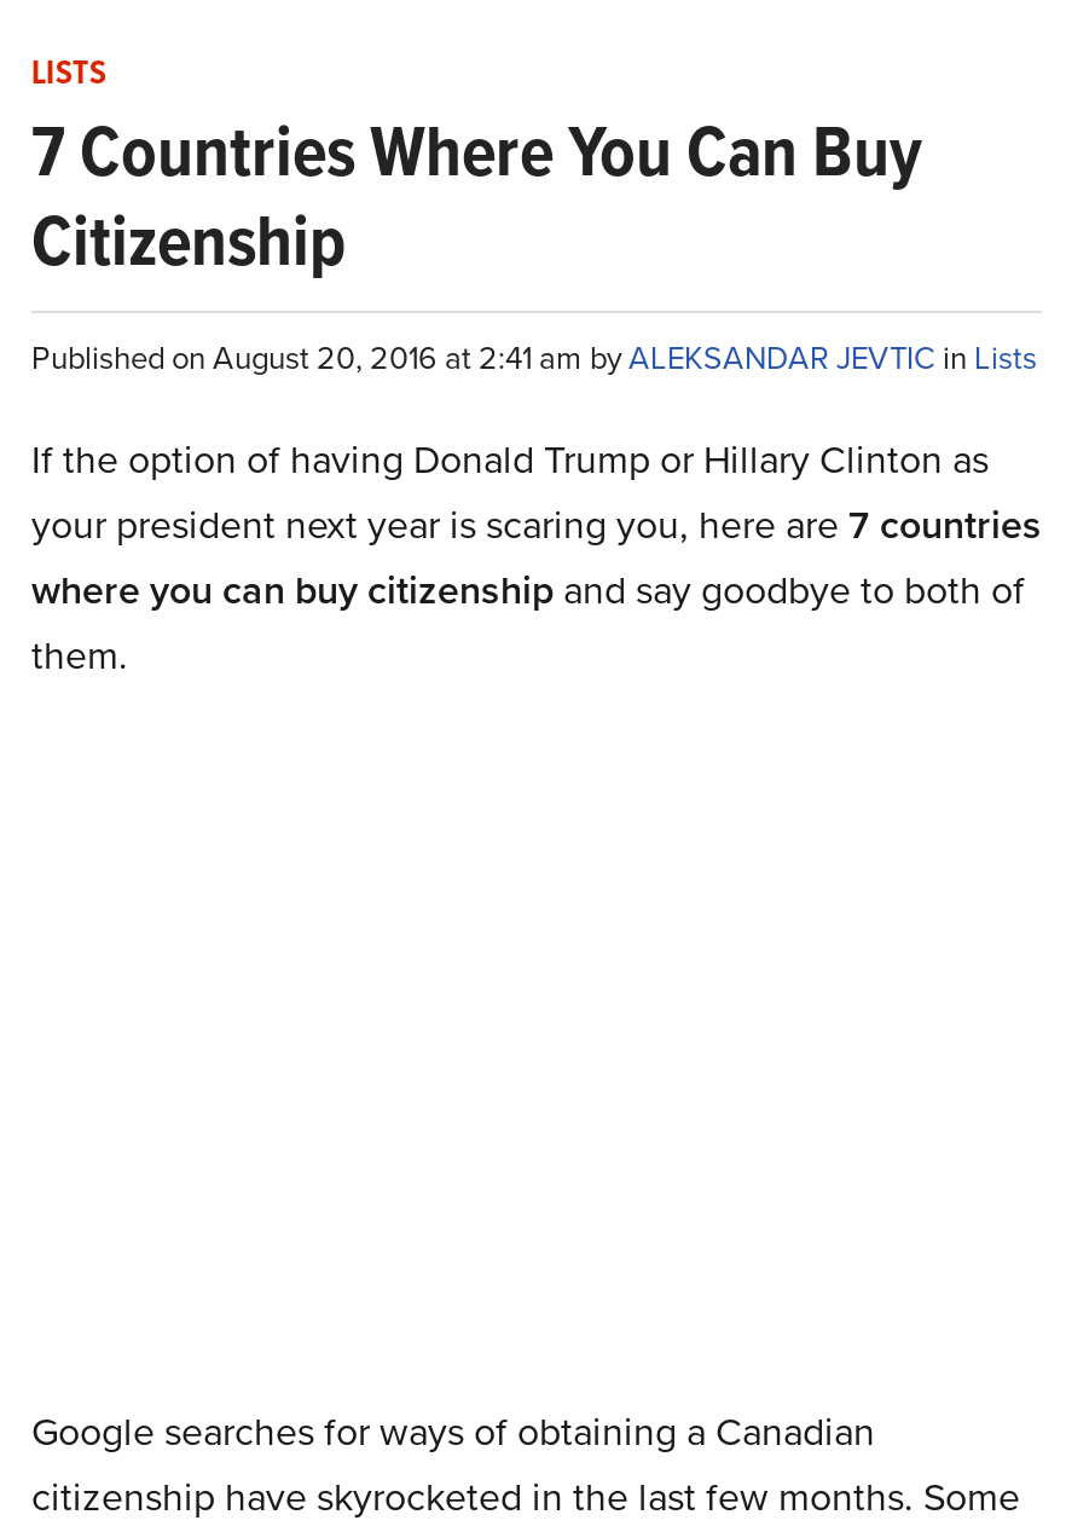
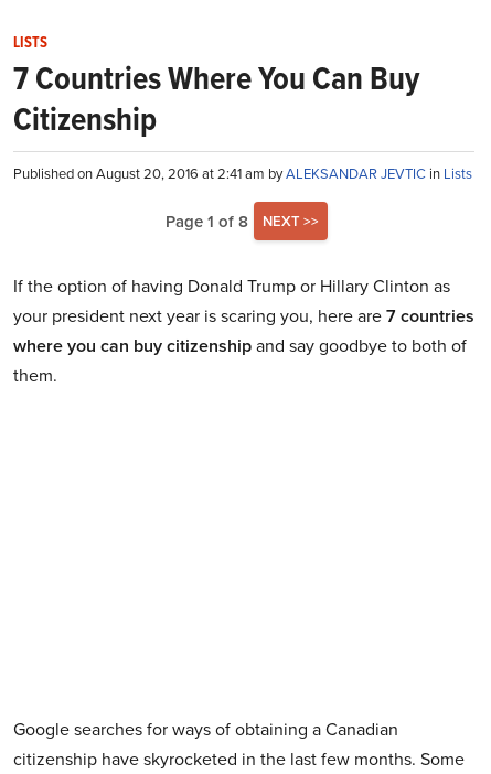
+ Page 1 of 8
+ NEXT >>
